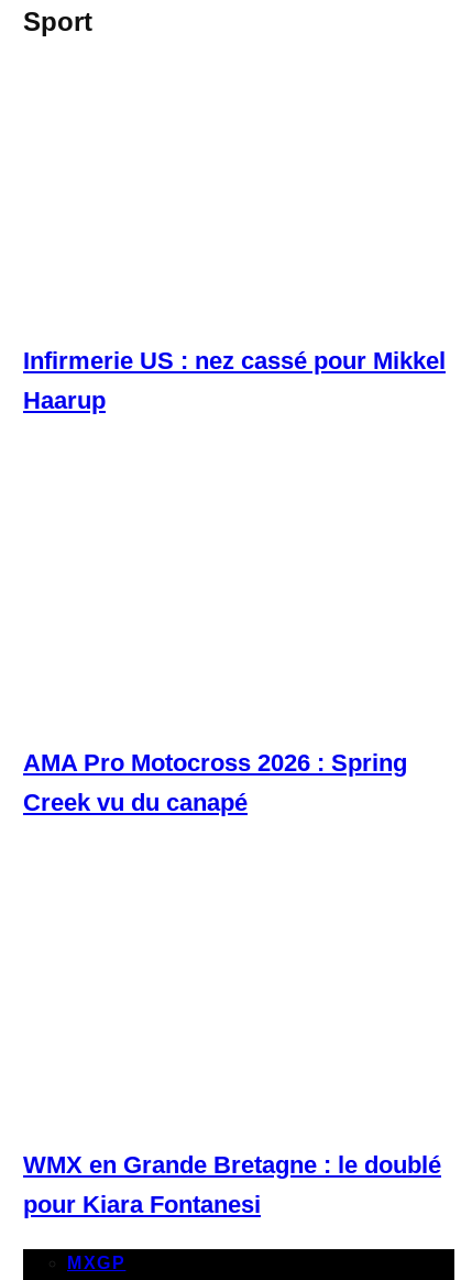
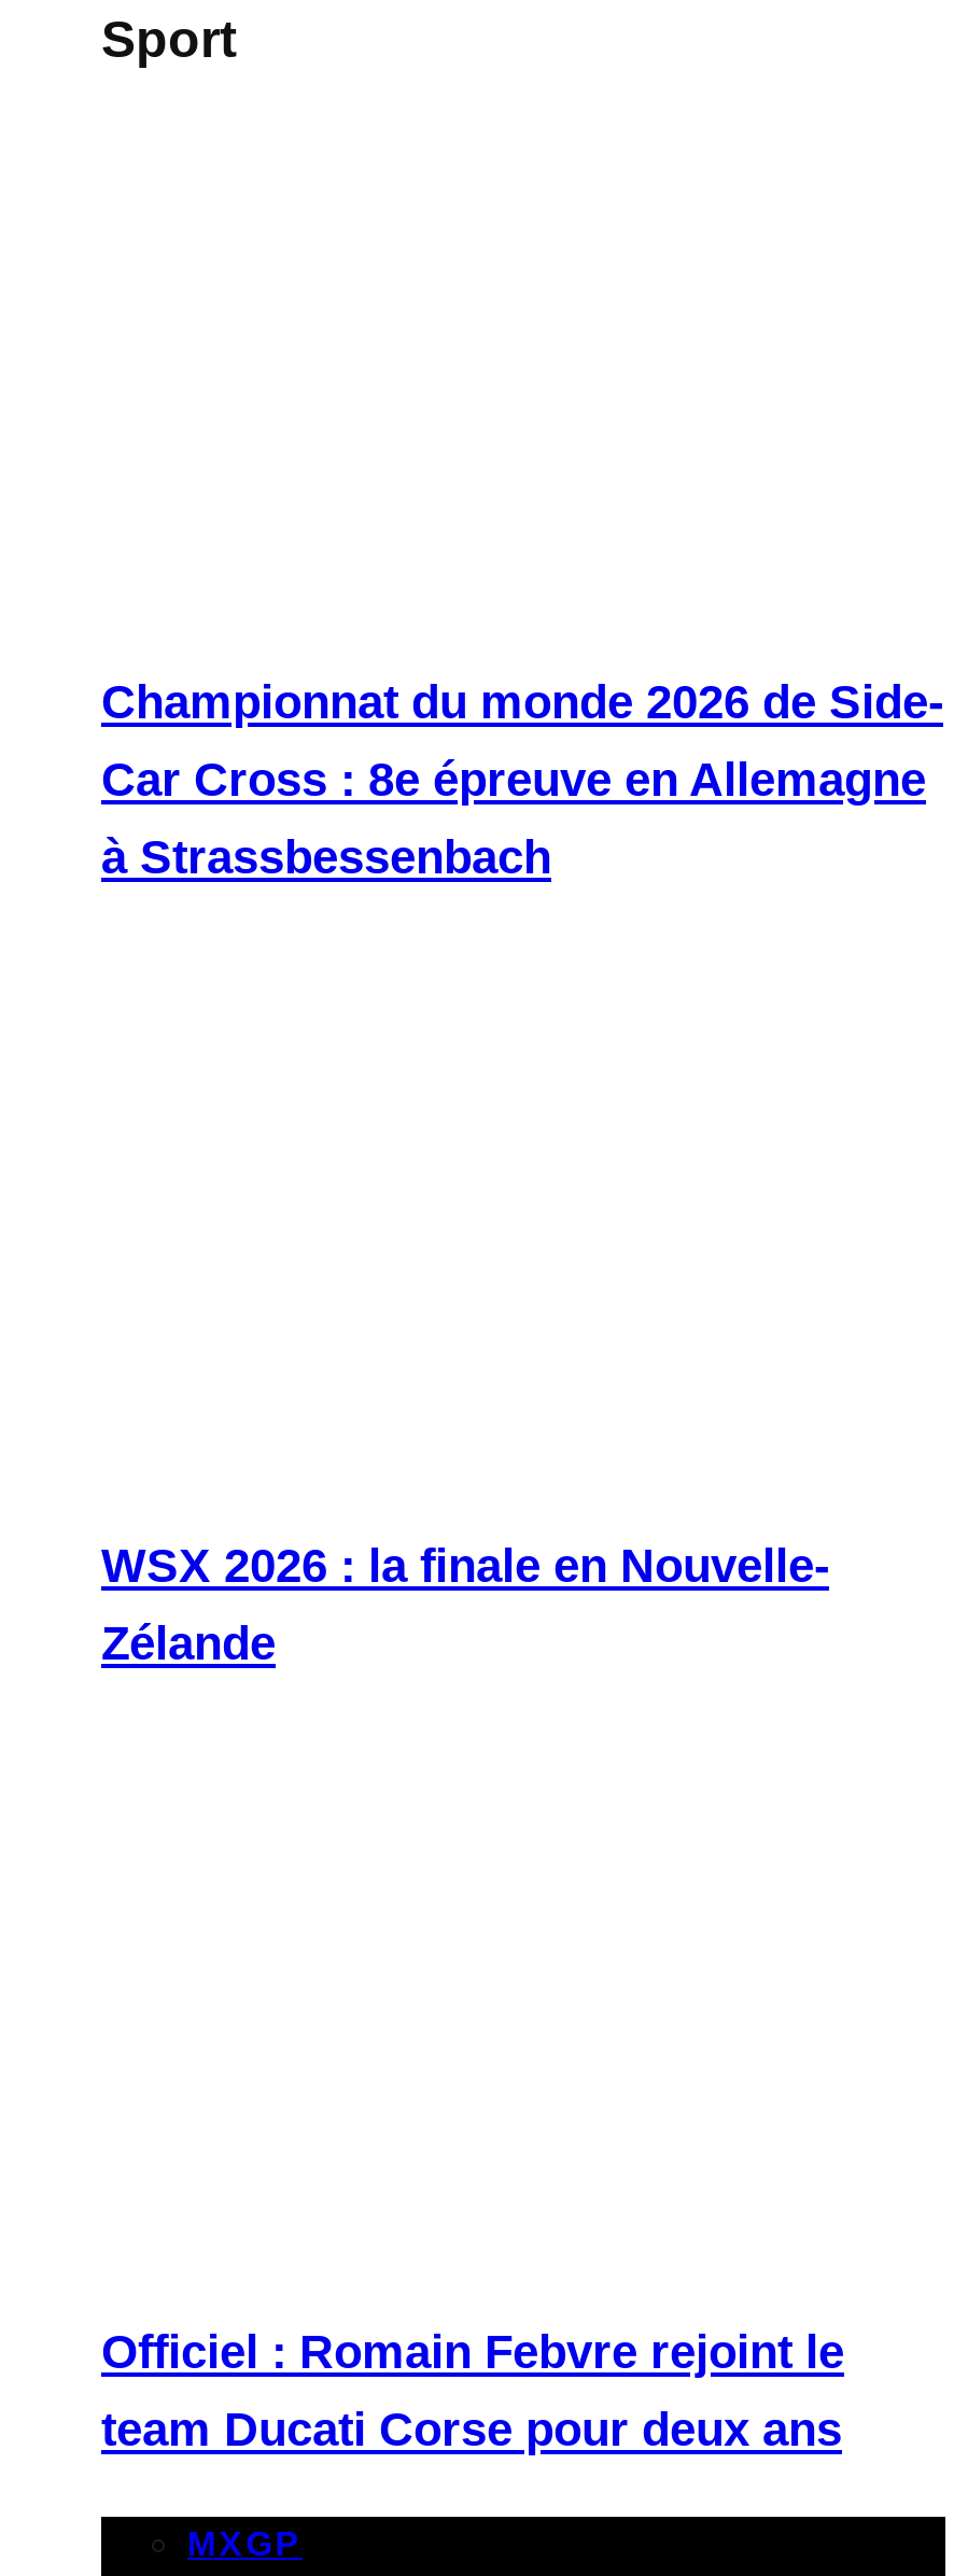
- Infirmerie US : nez cassé pour Mikkel
- Haarup
+ Championnat du monde 2026 de Side-
+ Car Cross : 8e épreuve en Allemagne
+ à Strassbessenbach

- AMA Pro Motocross 2026 : Spring
- Creek vu du canapé
+ WSX 2026 : la finale en Nouvelle-
+ Zélande

- WMX en Grande Bretagne : le doublé
- pour Kiara Fontanesi
+ Officiel : Romain Febvre rejoint le
+ team Ducati Corse pour deux ans
